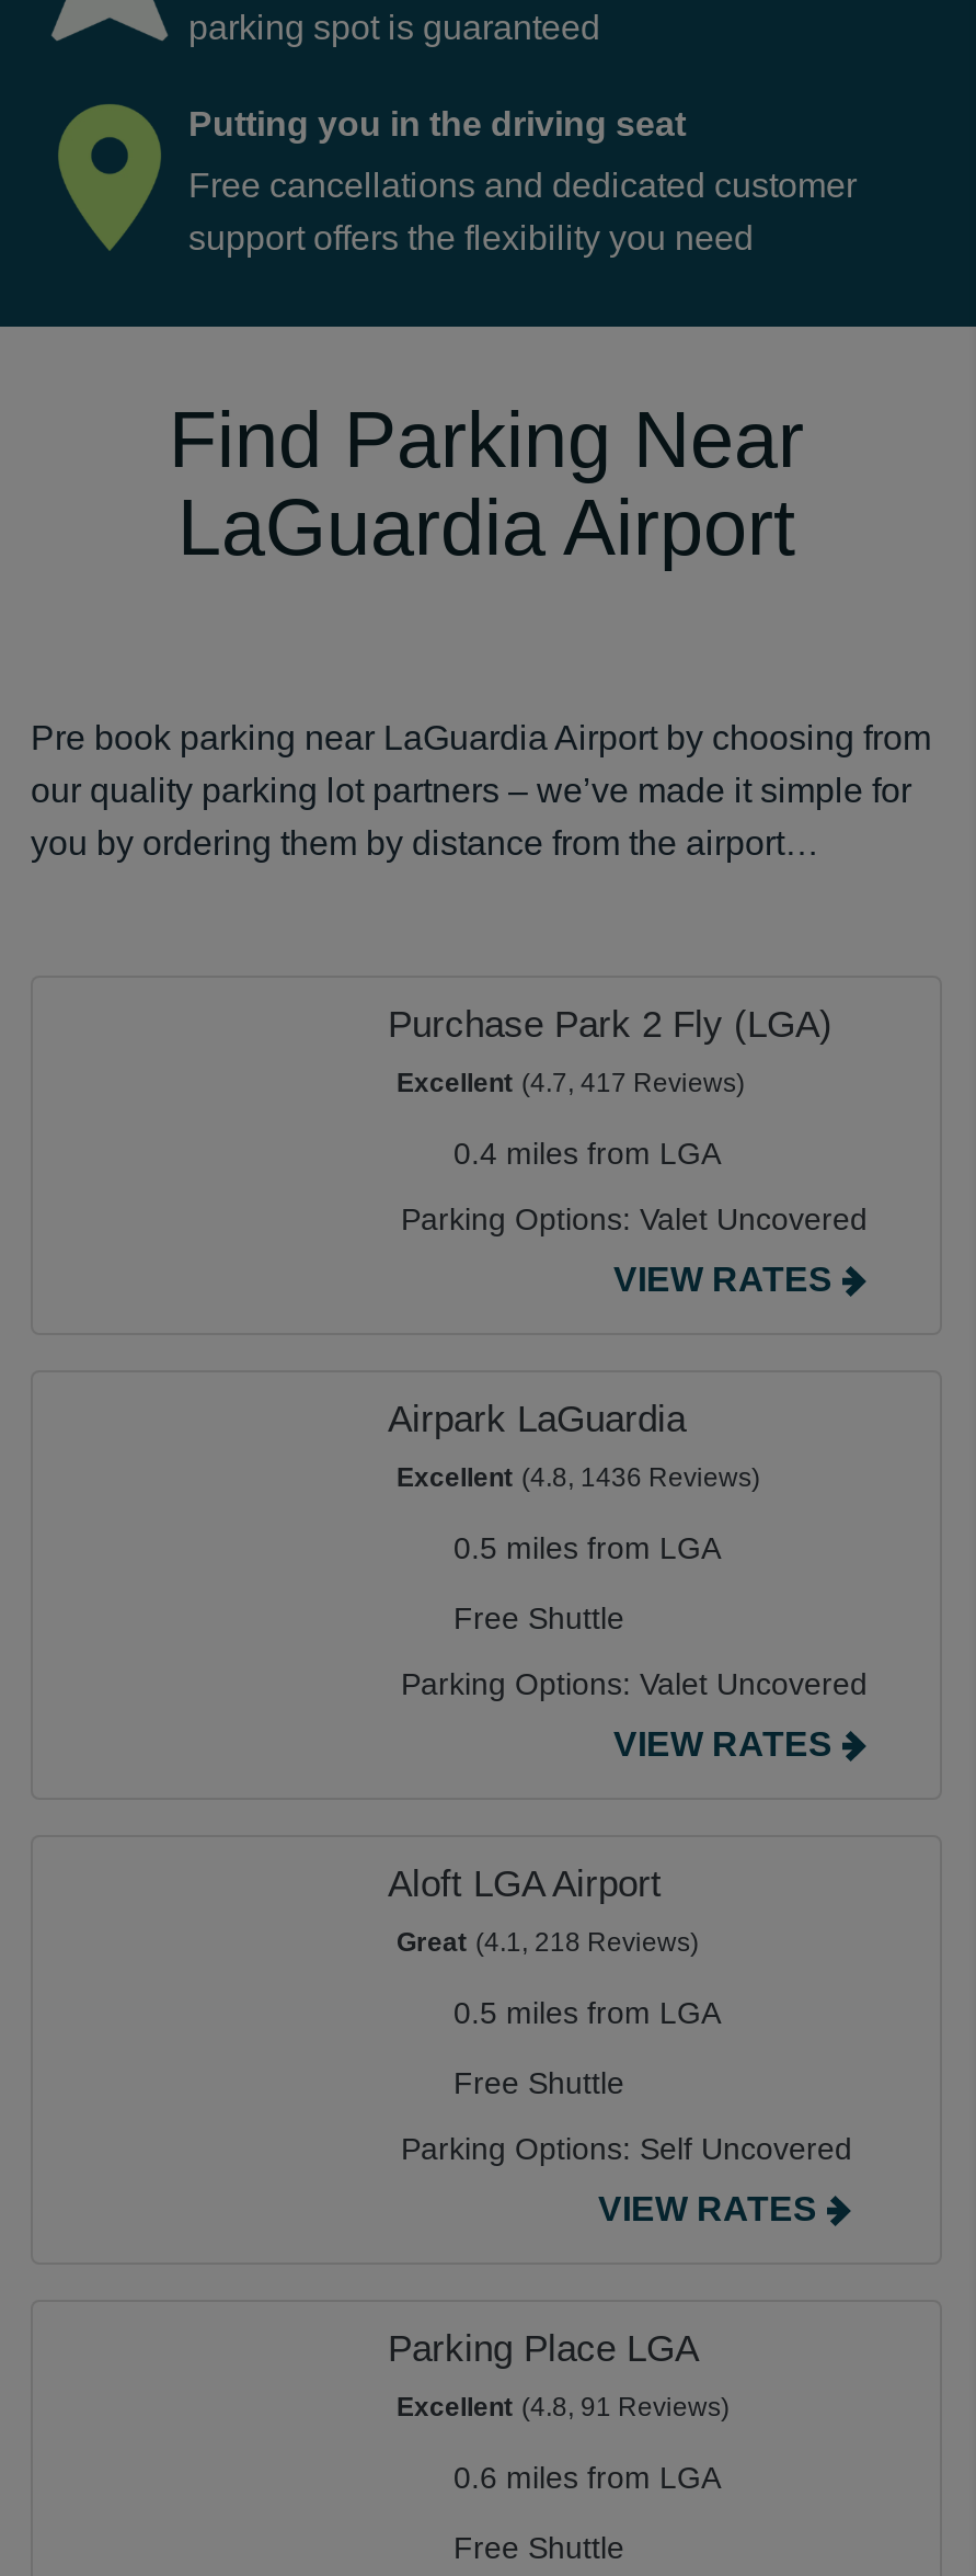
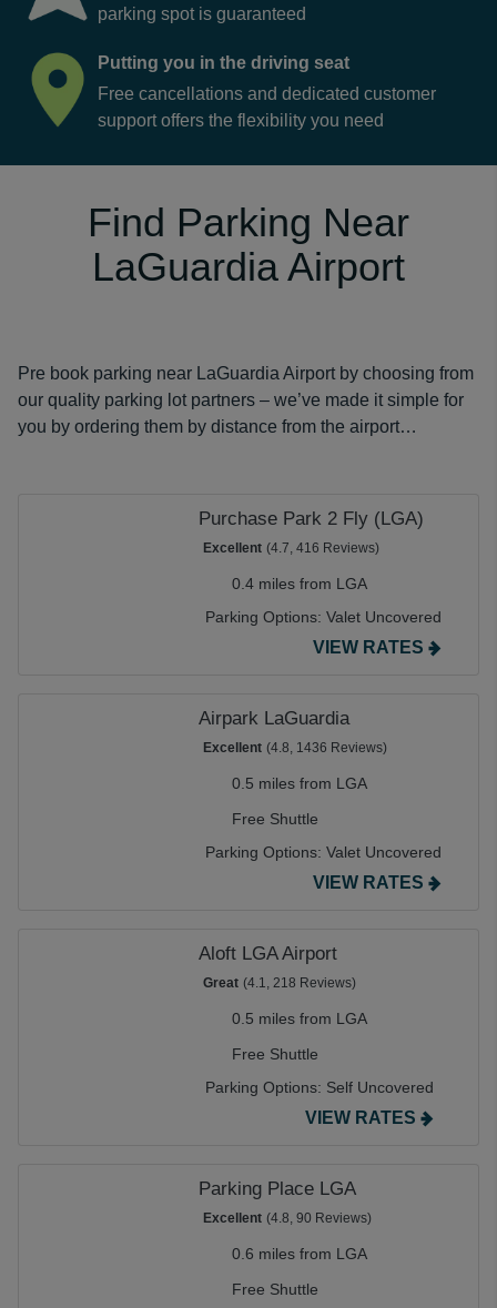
- Excellent (4.7, 417 Reviews)
+ Excellent (4.7, 416 Reviews)

- Excellent (4.8, 91 Reviews)
+ Excellent (4.8, 90 Reviews)
